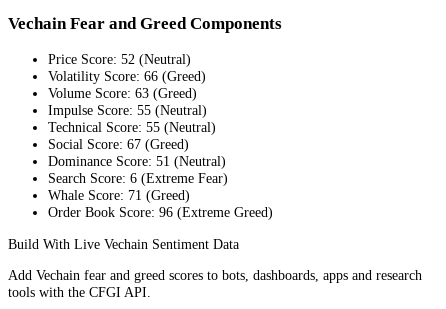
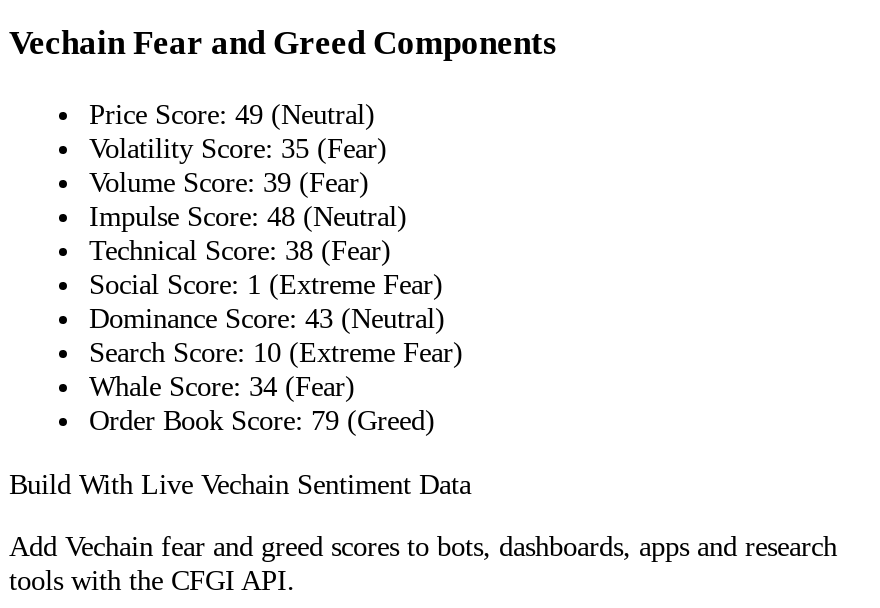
- Price Score: 52 (Neutral)
- Volatility Score: 66 (Greed)
- Volume Score: 63 (Greed)
- Impulse Score: 55 (Neutral)
- Technical Score: 55 (Neutral)
- Social Score: 67 (Greed)
- Dominance Score: 51 (Neutral)
- Search Score: 6 (Extreme Fear)
- Whale Score: 71 (Greed)
- Order Book Score: 96 (Extreme Greed)
+ Price Score: 49 (Neutral)
+ Volatility Score: 35 (Fear)
+ Volume Score: 39 (Fear)
+ Impulse Score: 48 (Neutral)
+ Technical Score: 38 (Fear)
+ Social Score: 1 (Extreme Fear)
+ Dominance Score: 43 (Neutral)
+ Search Score: 10 (Extreme Fear)
+ Whale Score: 34 (Fear)
+ Order Book Score: 79 (Greed)
